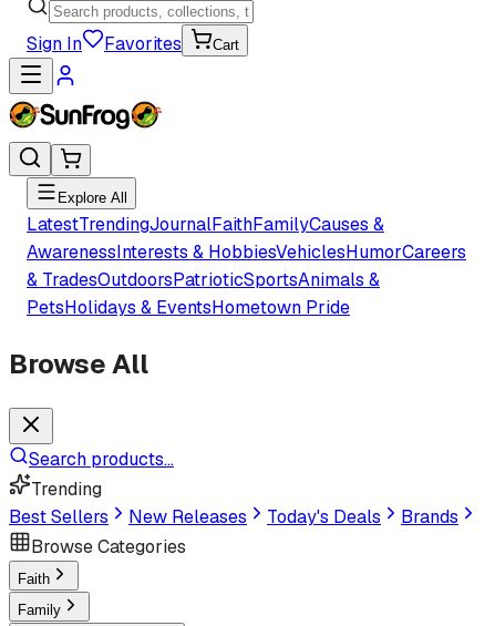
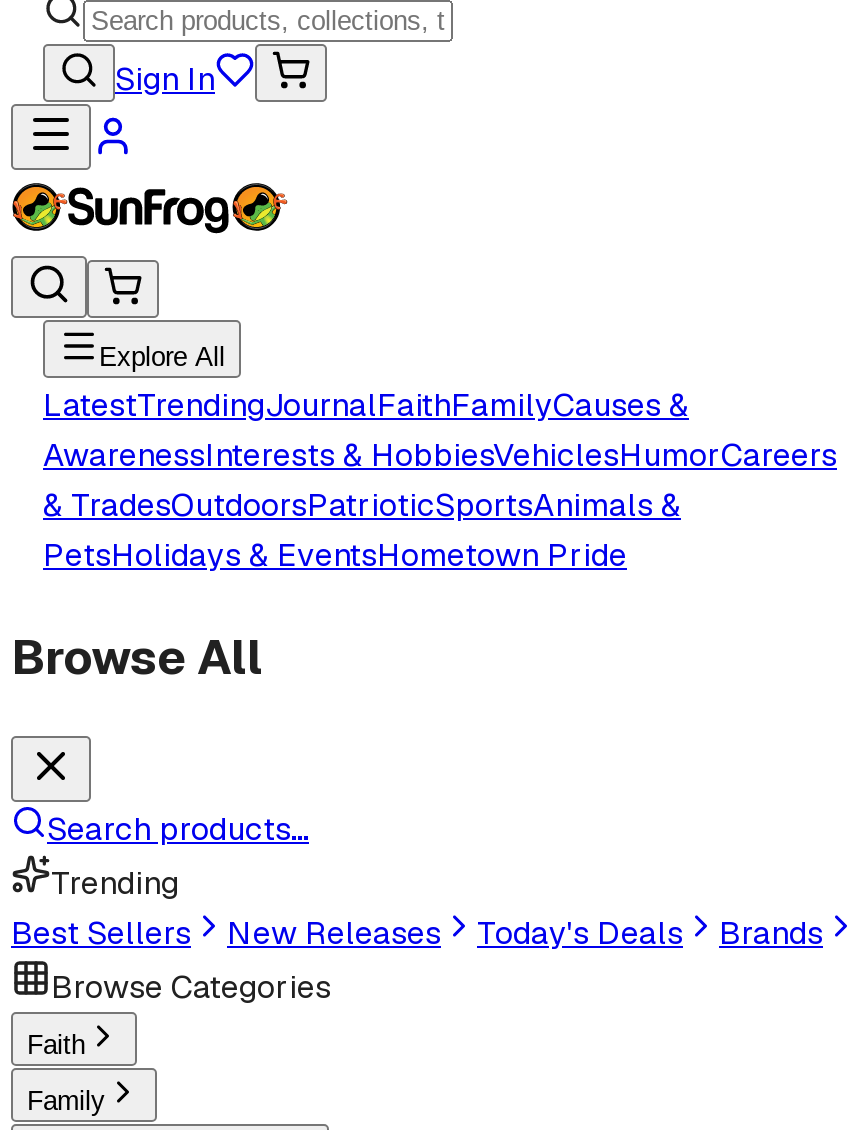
- Favorites
- Cart
